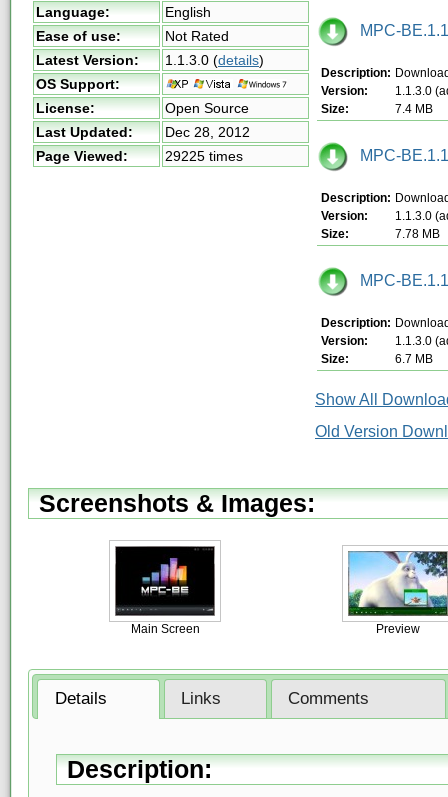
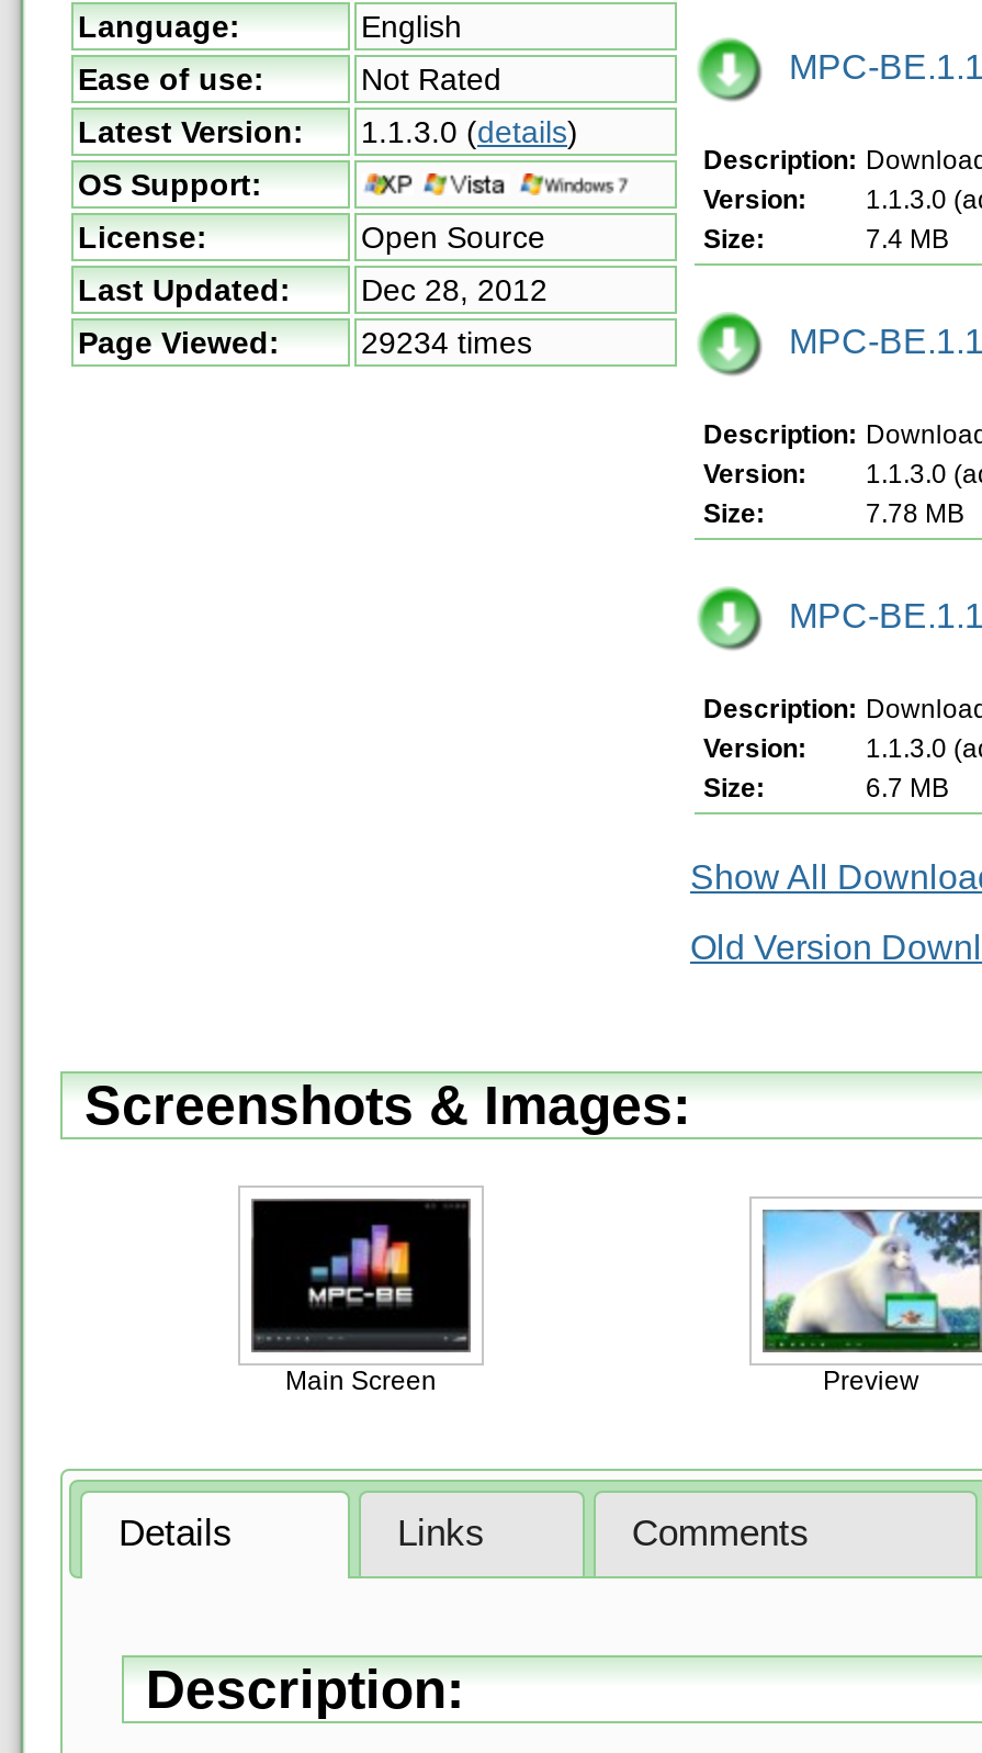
- 29225 times
+ 29234 times
